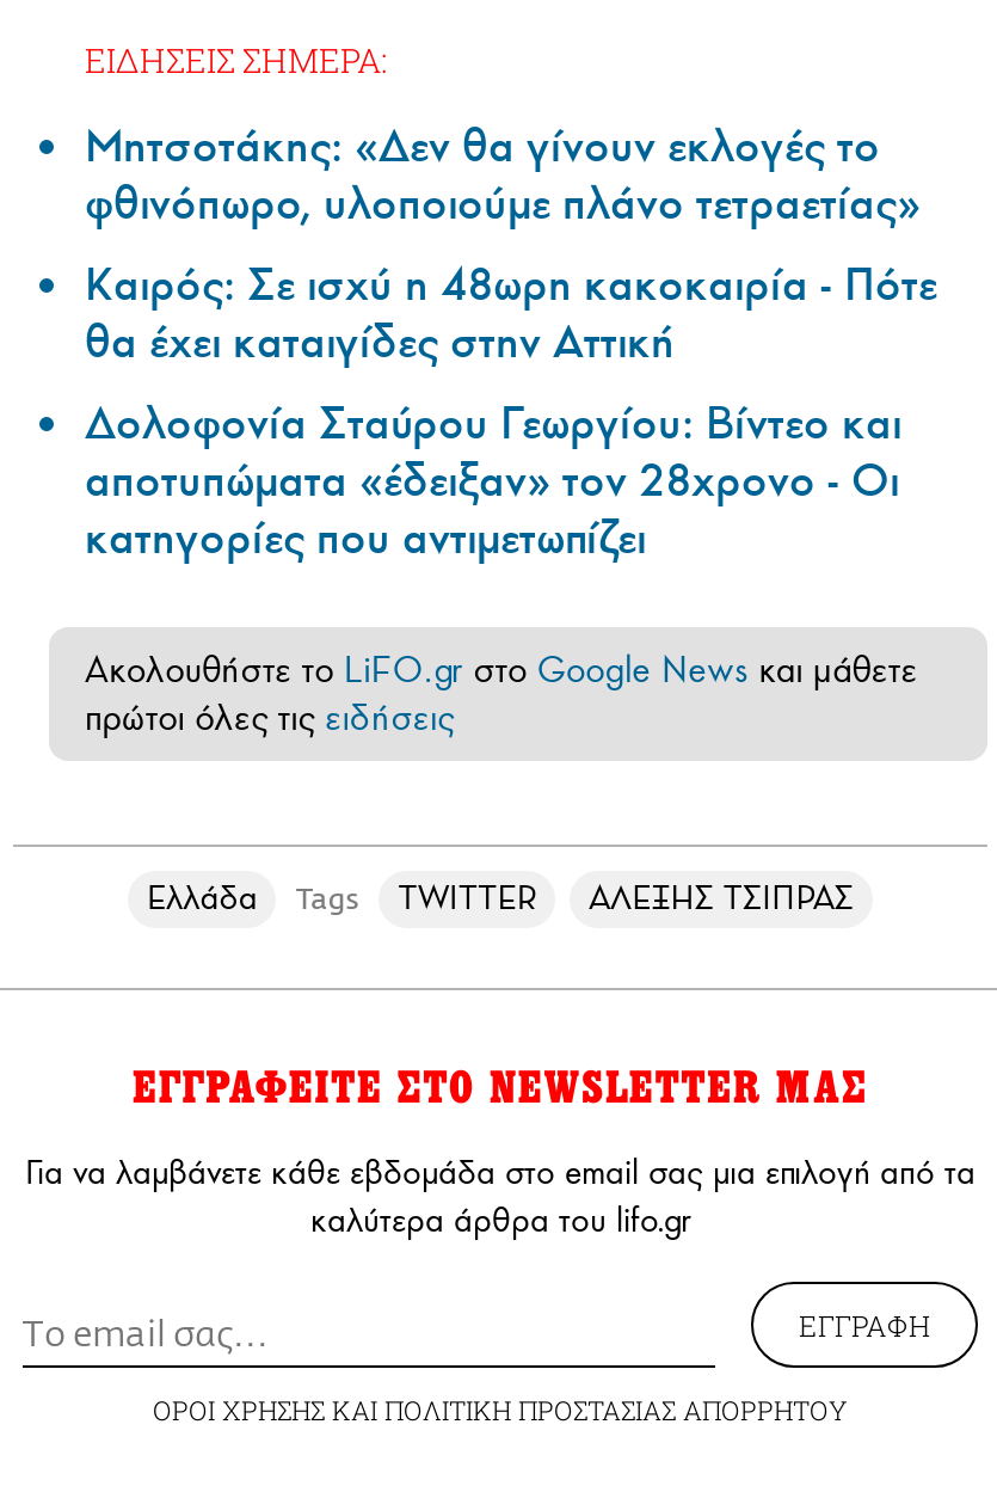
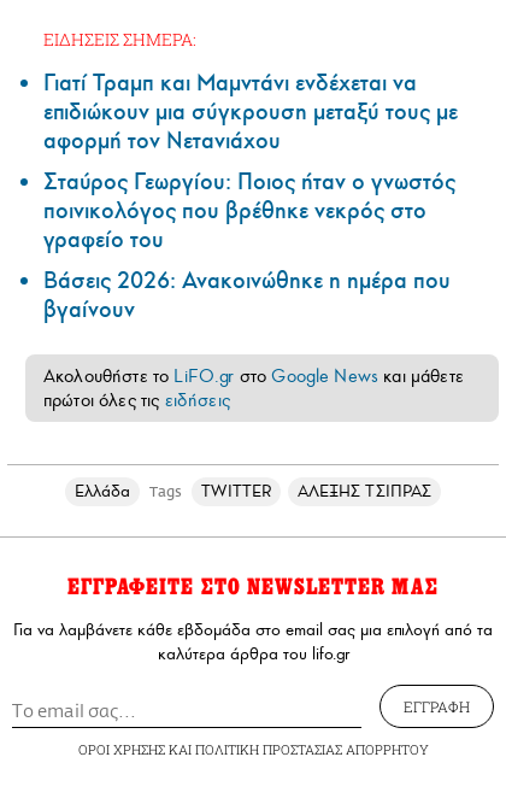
- Μητσοτάκης: «Δεν θα γίνουν εκλογές το
- φθινόπωρο, υλοποιούμε πλάνο τετραετίας»
- Καιρός: Σε ισχύ η 48ωρη κακοκαιρία - Πότε
- θα έχει καταιγίδες στην Αττική
- Δολοφονία Σταύρου Γεωργίου: Βίντεο και
- αποτυπώματα «έδειξαν» τον 28χρονο - Οι
- κατηγορίες που αντιμετωπίζει
+ Γιατί Τραμπ και Μαμντάνι ενδέχεται να
+ επιδιώκουν μια σύγκρουση μεταξύ τους με
+ αφορμή τον Νετανιάχου
+ Σταύρος Γεωργίου: Ποιος ήταν ο γνωστός
+ ποινικολόγος που βρέθηκε νεκρός στο
+ γραφείο του
+ Βάσεις 2026: Ανακοινώθηκε η ημέρα που
+ βγαίνουν
